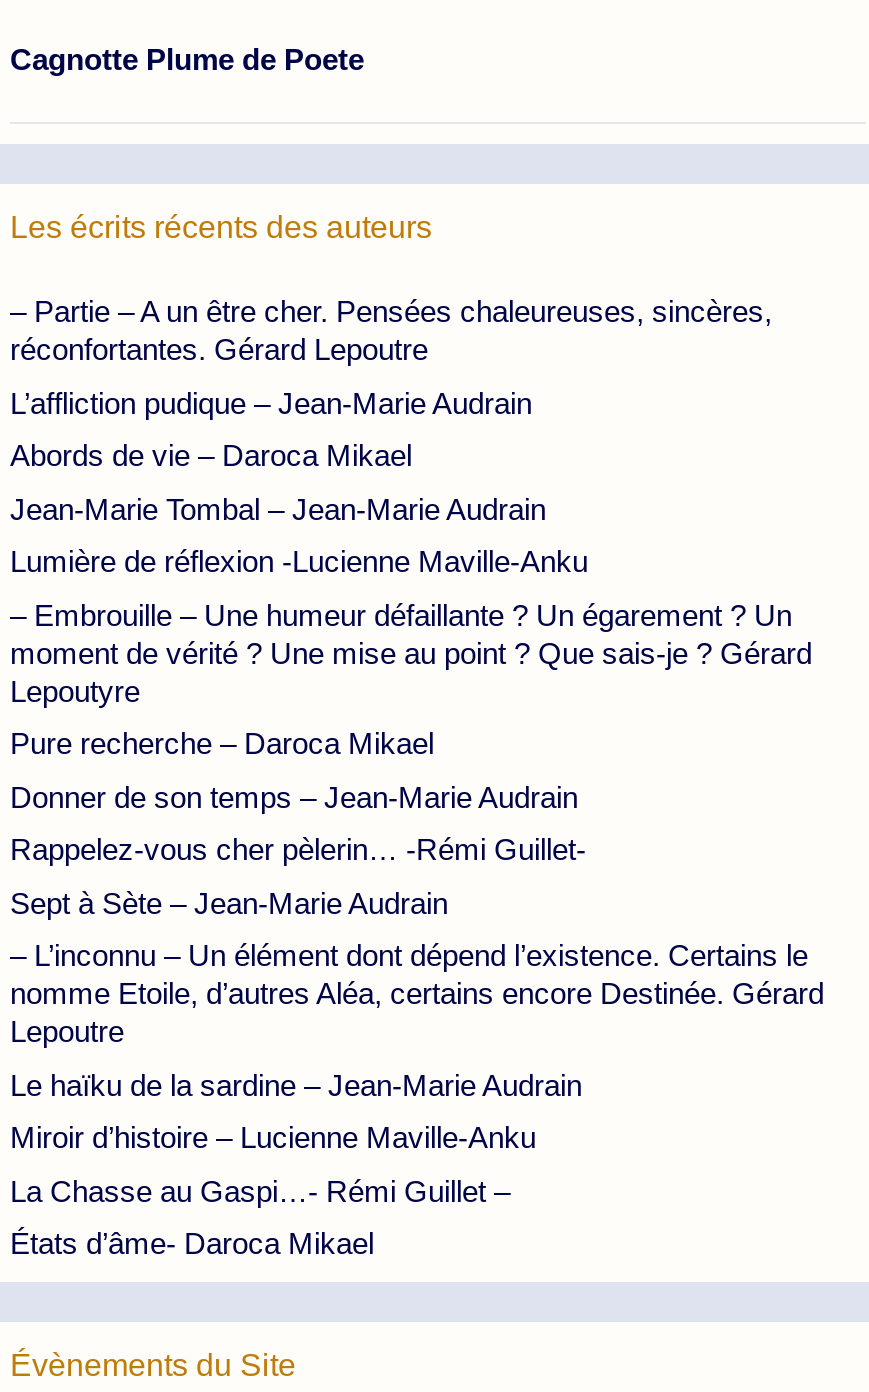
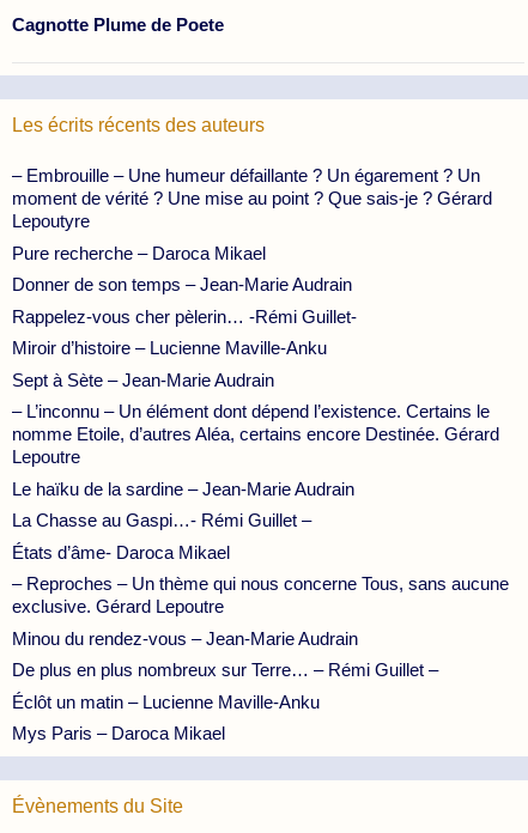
- – Partie – A un être cher. Pensées chaleureuses, sincères,
- réconfortantes. Gérard Lepoutre
- L’affliction pudique – Jean-Marie Audrain
- Abords de vie – Daroca Mikael
- Jean-Marie Tombal – Jean-Marie Audrain
- Lumière de réflexion -Lucienne Maville-Anku

moved up: – Embrouille – Une humeur défaillante ? Un égarement ? Un | moment de vérité ? Une mise au point ? Que sais-je ? Gérard | Lepoutyre | Pure recherche – Daroca Mikael | Donner de son temps – Jean-Marie Audrain | Rappelez-vous cher pèlerin… -Rémi Guillet-

moved up: Sept à Sète – Jean-Marie Audrain | – L’inconnu – Un élément dont dépend l’existence. Certains le | nomme Etoile, d’autres Aléa, certains encore Destinée. Gérard | Lepoutre | Le haïku de la sardine – Jean-Marie Audrain

moved up: Miroir d’histoire – Lucienne Maville-Anku

moved up: La Chasse au Gaspi…- Rémi Guillet – | États d’âme- Daroca Mikael

+ – Reproches – Un thème qui nous concerne Tous, sans aucune
+ exclusive. Gérard Lepoutre
+ Minou du rendez-vous – Jean-Marie Audrain
+ De plus en plus nombreux sur Terre… – Rémi Guillet –
+ Éclôt un matin – Lucienne Maville-Anku
+ Mys Paris – Daroca Mikael
